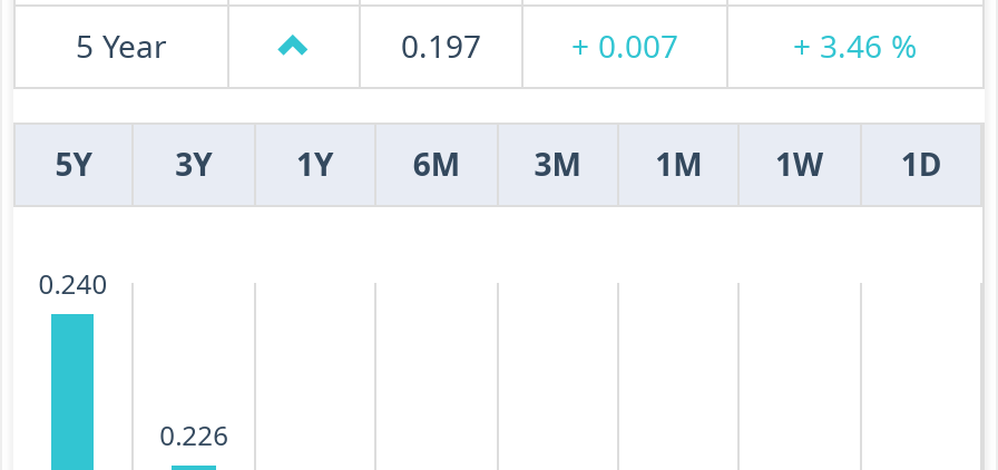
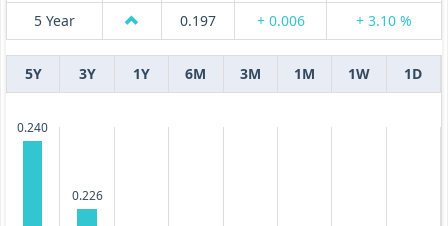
- + 0.007
+ + 0.006

- + 3.46 %
+ + 3.10 %
